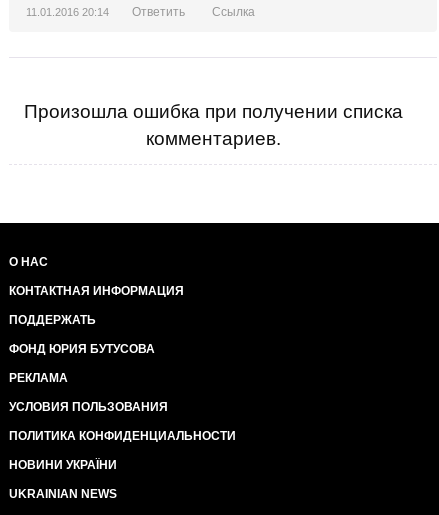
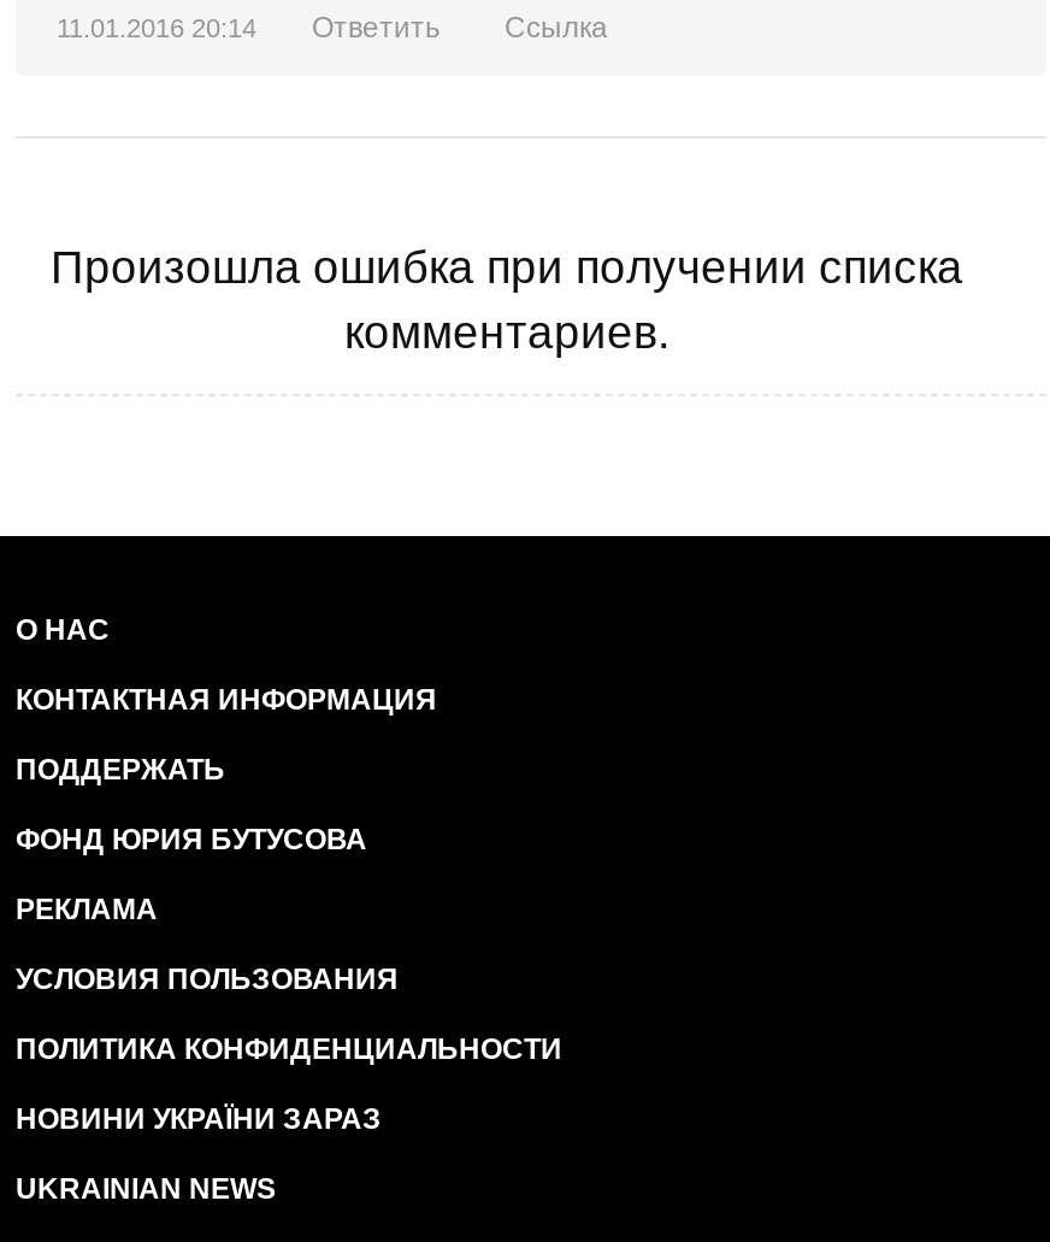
- НОВИНИ УКРАЇНИ
+ НОВИНИ УКРАЇНИ ЗАРАЗ
